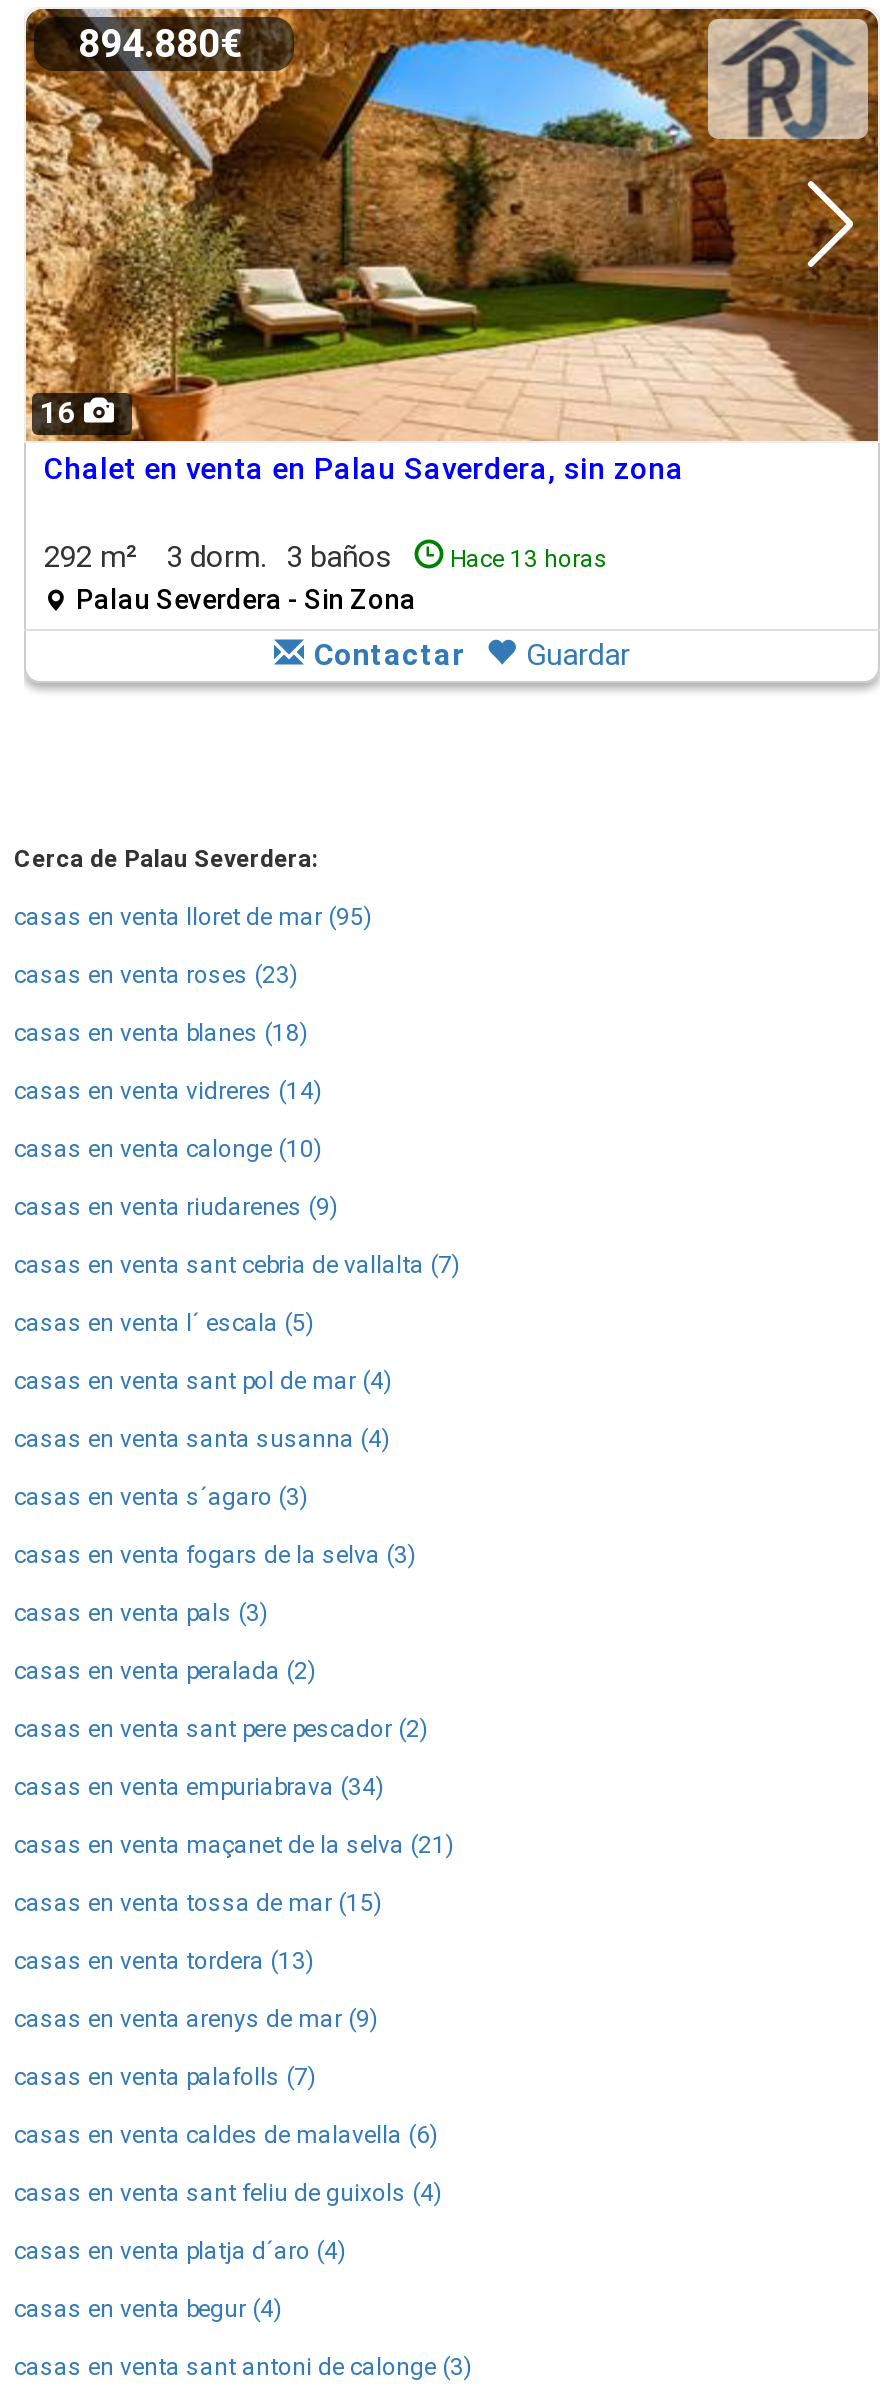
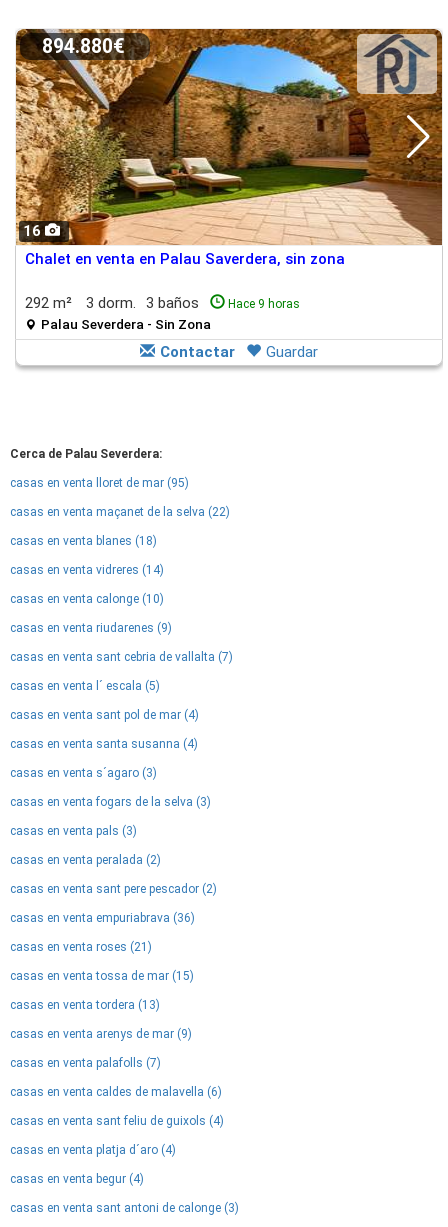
- Hace 13 horas
+ Hace 9 horas

- casas en venta roses (23)
+ casas en venta maçanet de la selva (22)

- casas en venta empuriabrava (34)
+ casas en venta empuriabrava (36)

- casas en venta maçanet de la selva (21)
+ casas en venta roses (21)
